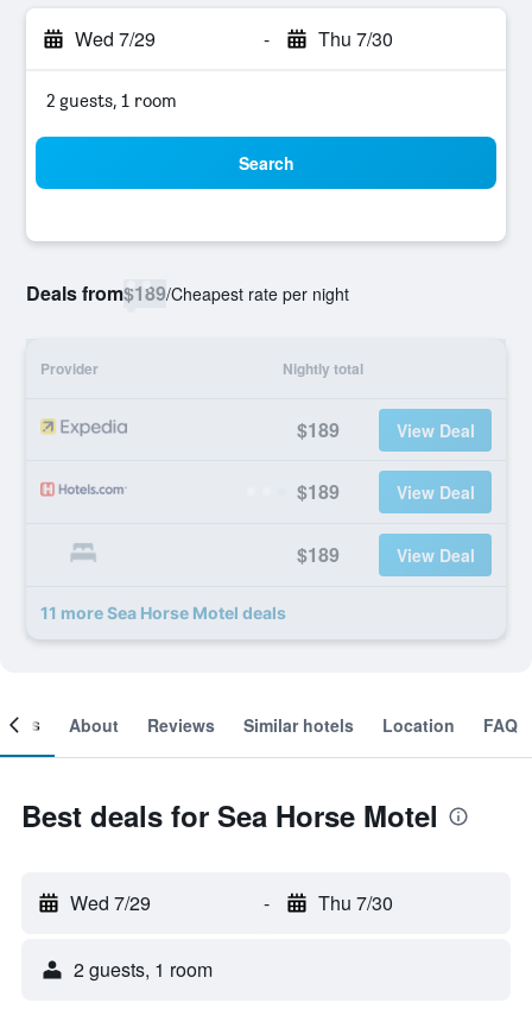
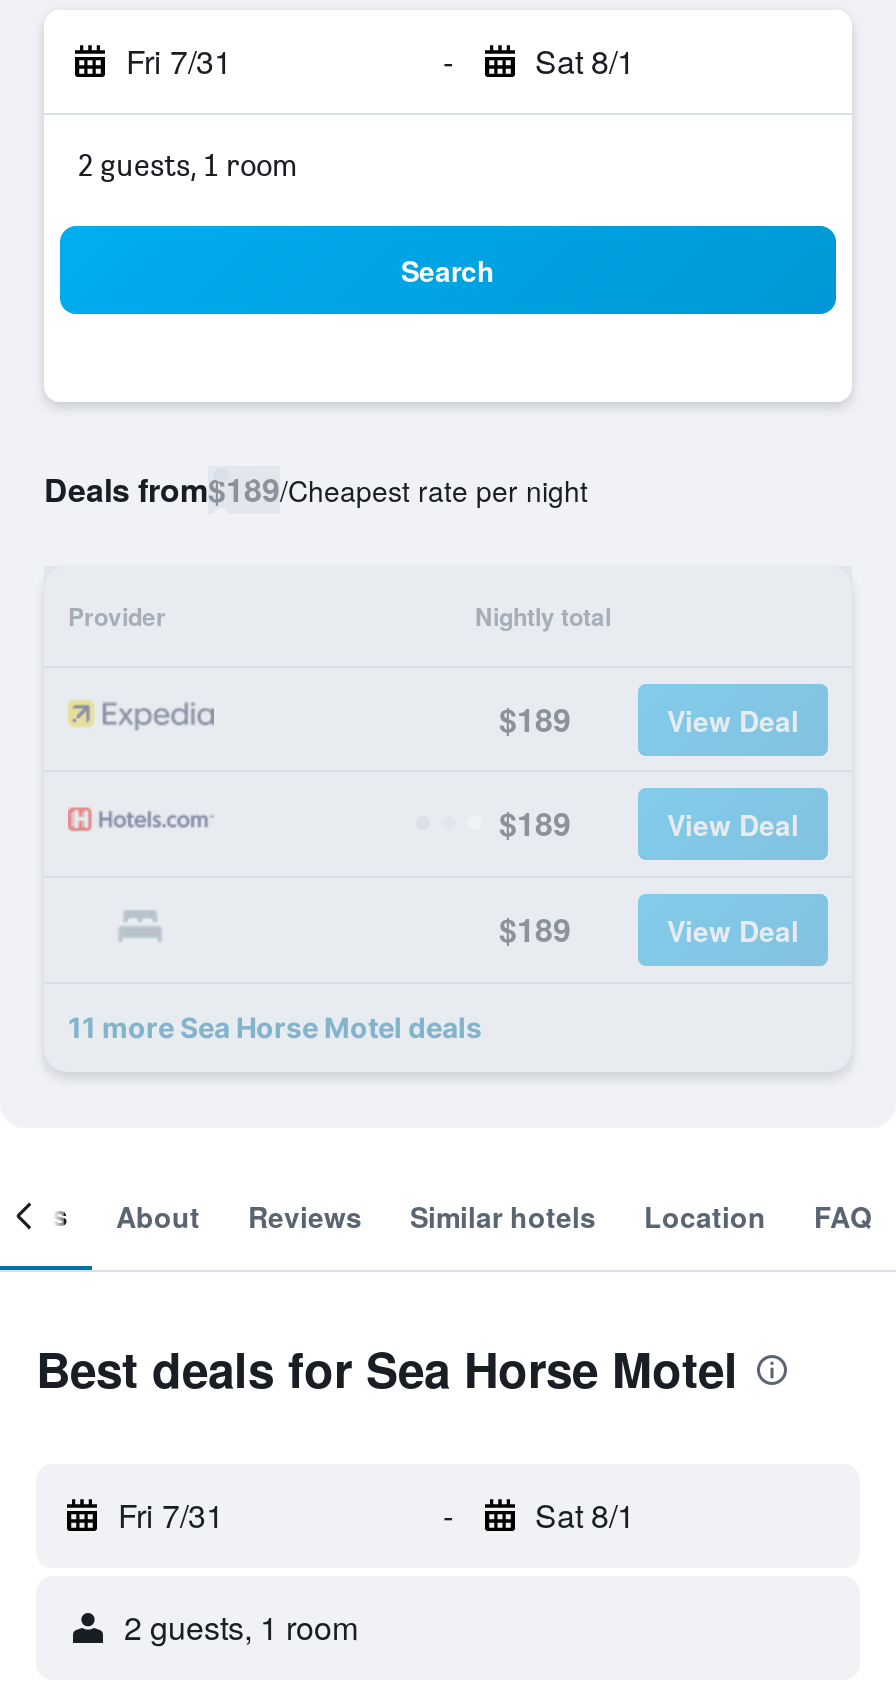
- Wed 7/29
+ Fri 7/31

- Thu 7/30
+ Sat 8/1

- Wed 7/29
+ Fri 7/31

- Thu 7/30
+ Sat 8/1
